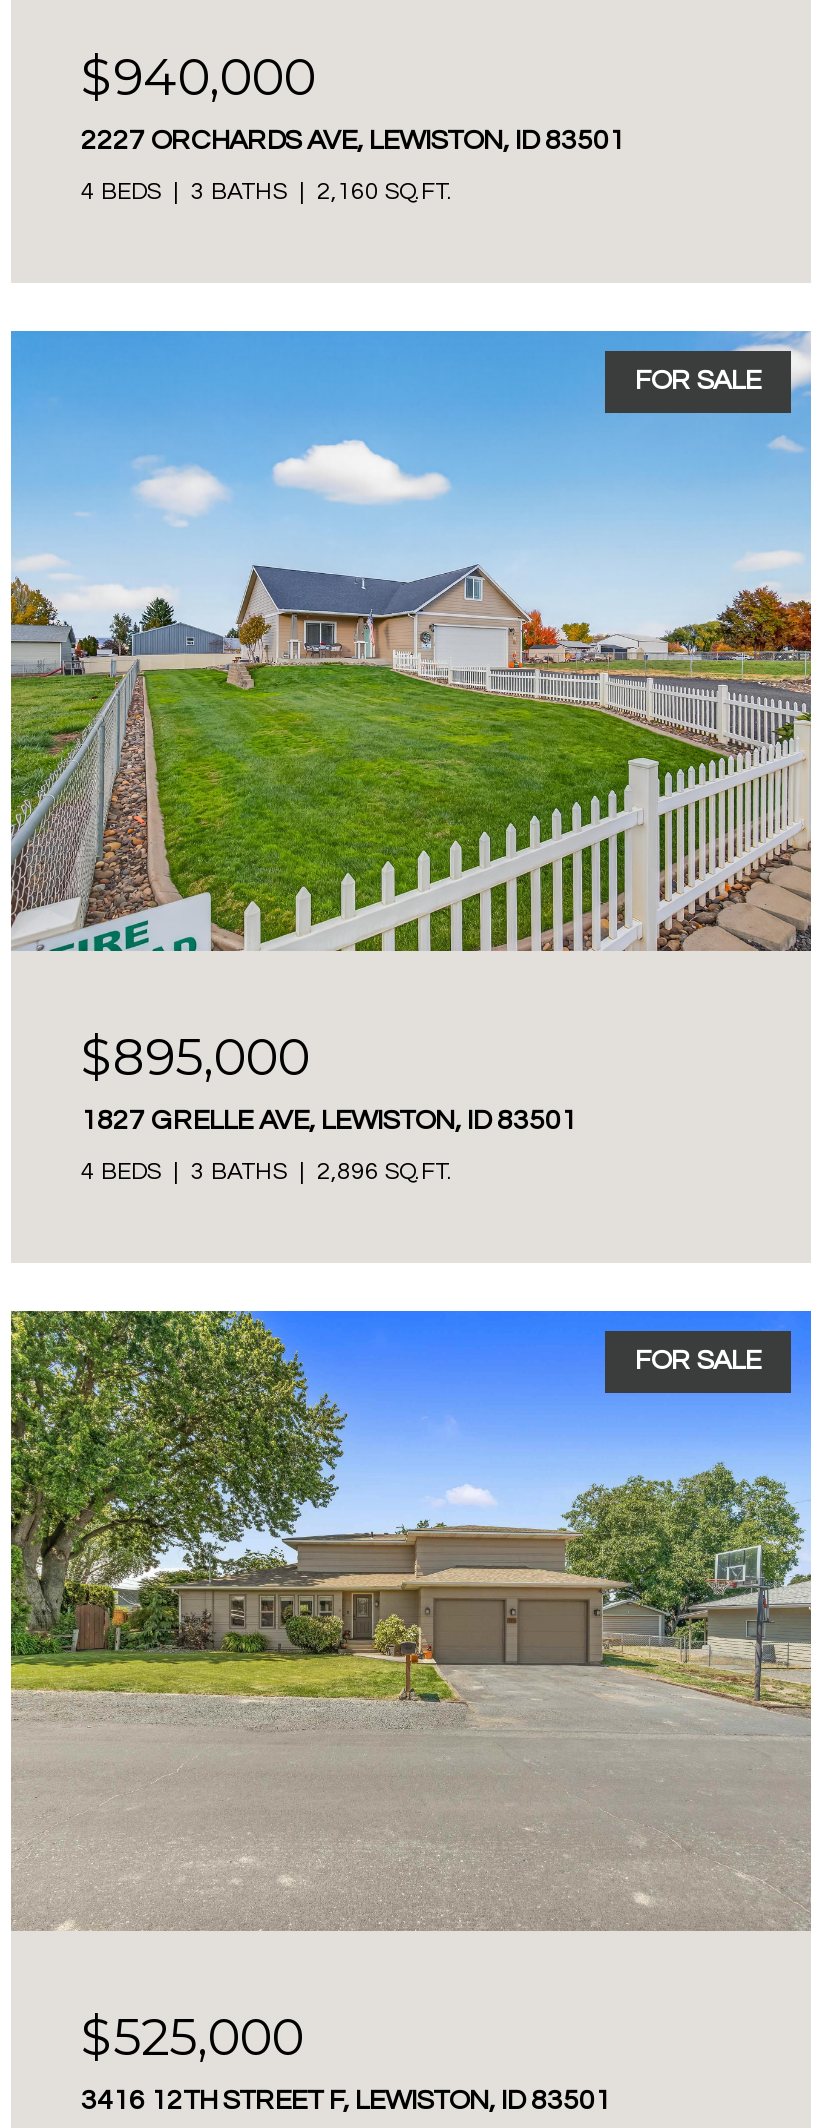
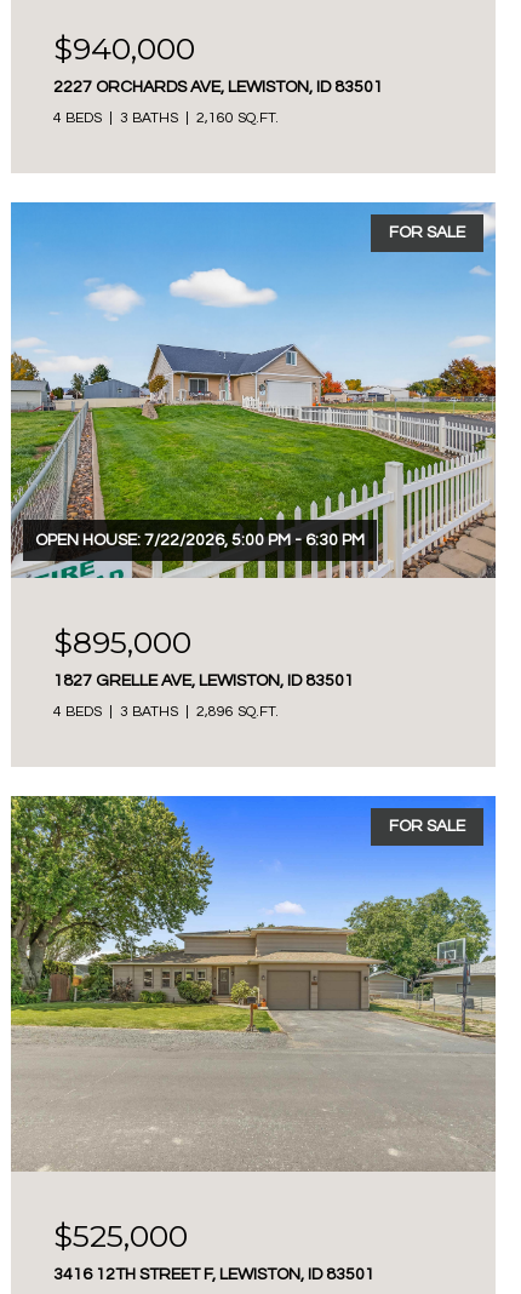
+ OPEN HOUSE: 7/22/2026, 5:00 PM - 6:30 PM
